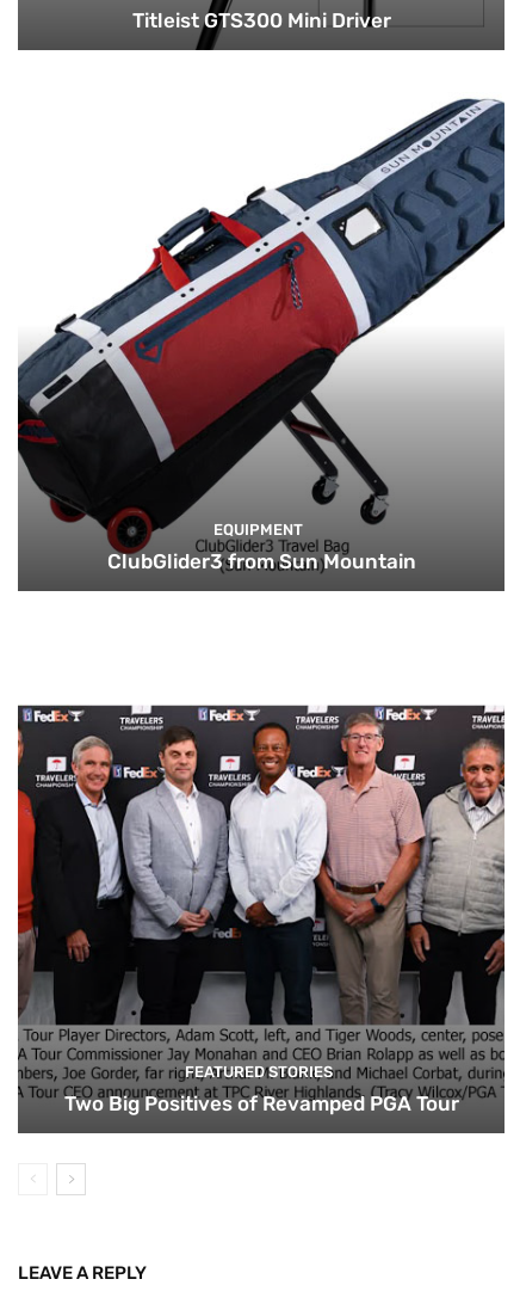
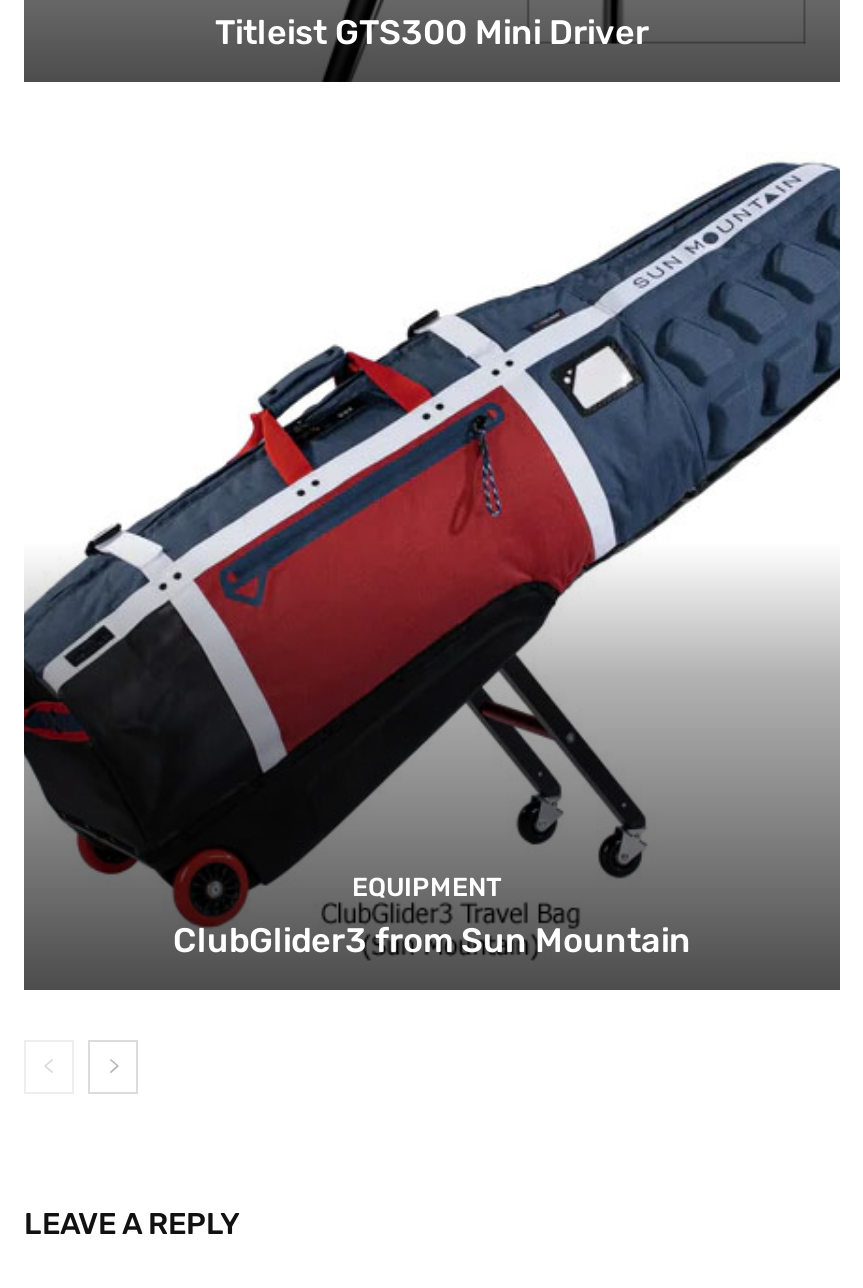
- [image]
- FEATURED STORIES
- Two Big Positives of Revamped PGA Tour
